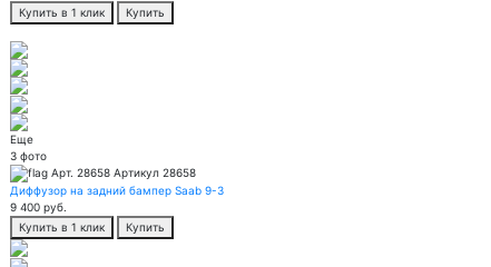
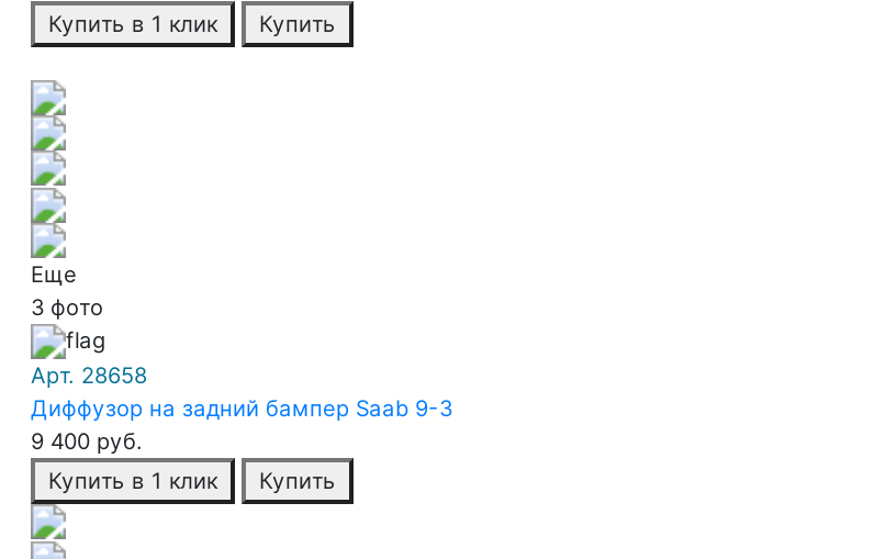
- Арт. 28658 Артикул 28658
+ Арт. 28658
